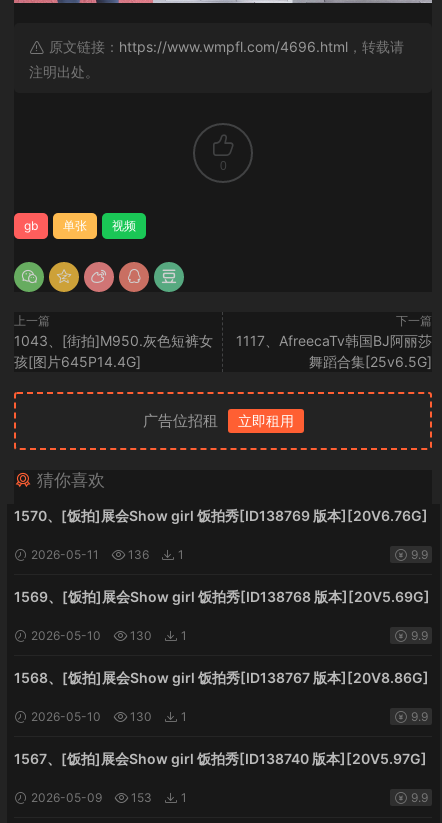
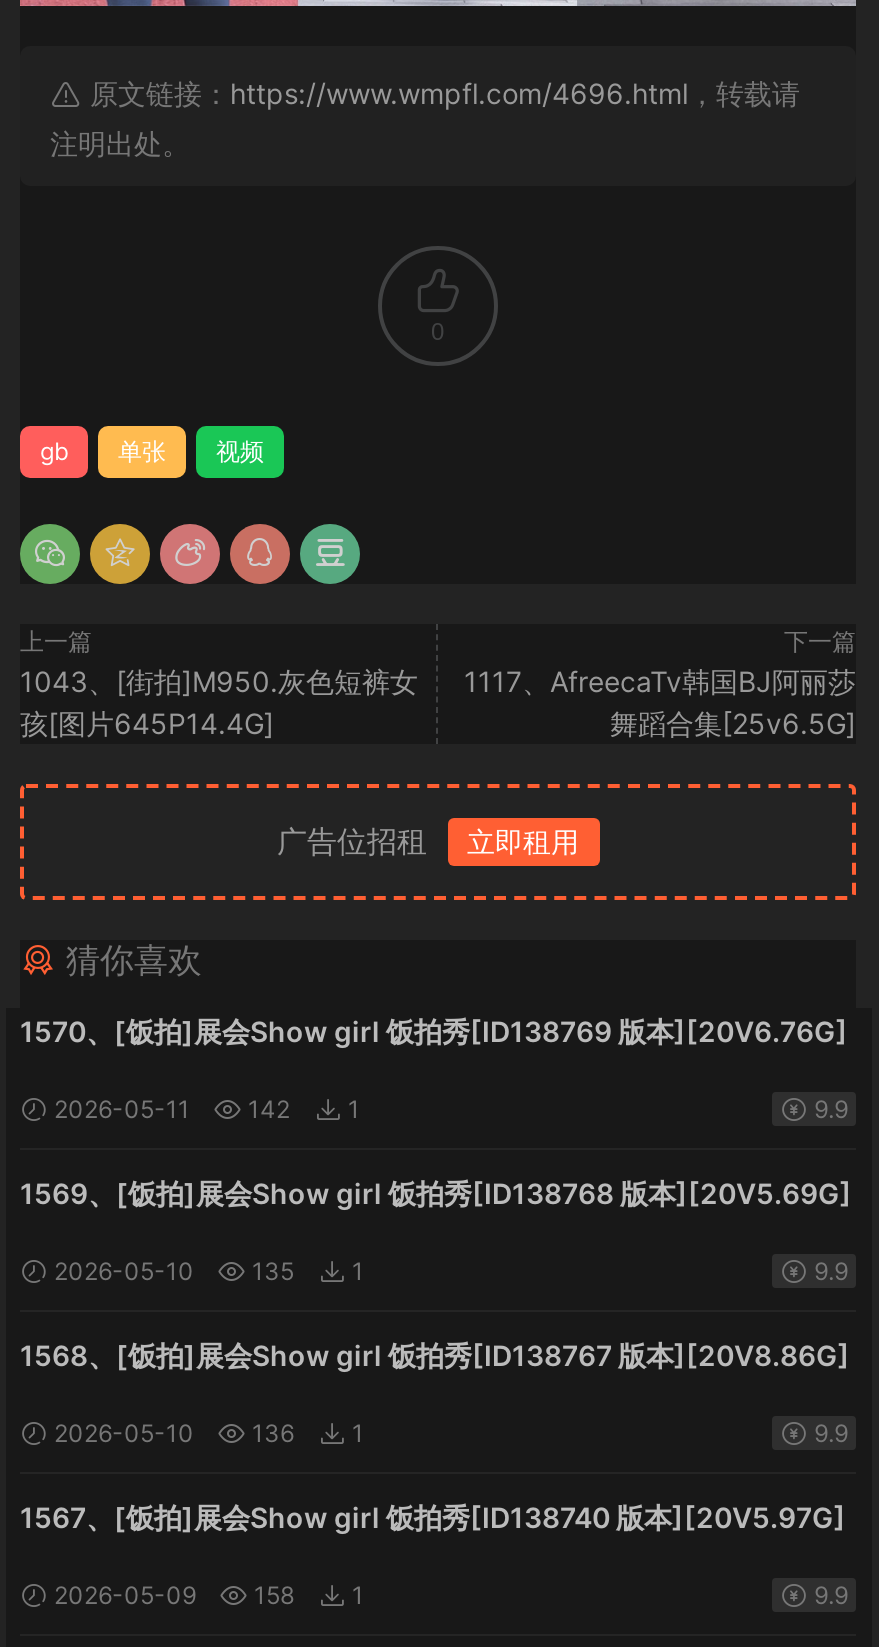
- 2026-05-11 136 1
+ 2026-05-11 142 1

- 2026-05-10 130 1
+ 2026-05-10 135 1

- 2026-05-10 130 1
+ 2026-05-10 136 1

- 2026-05-09 153 1
+ 2026-05-09 158 1
